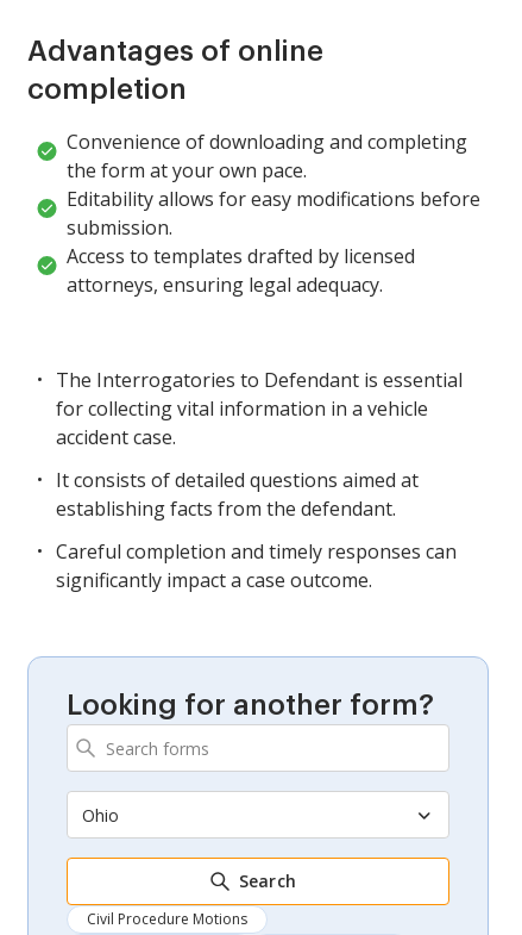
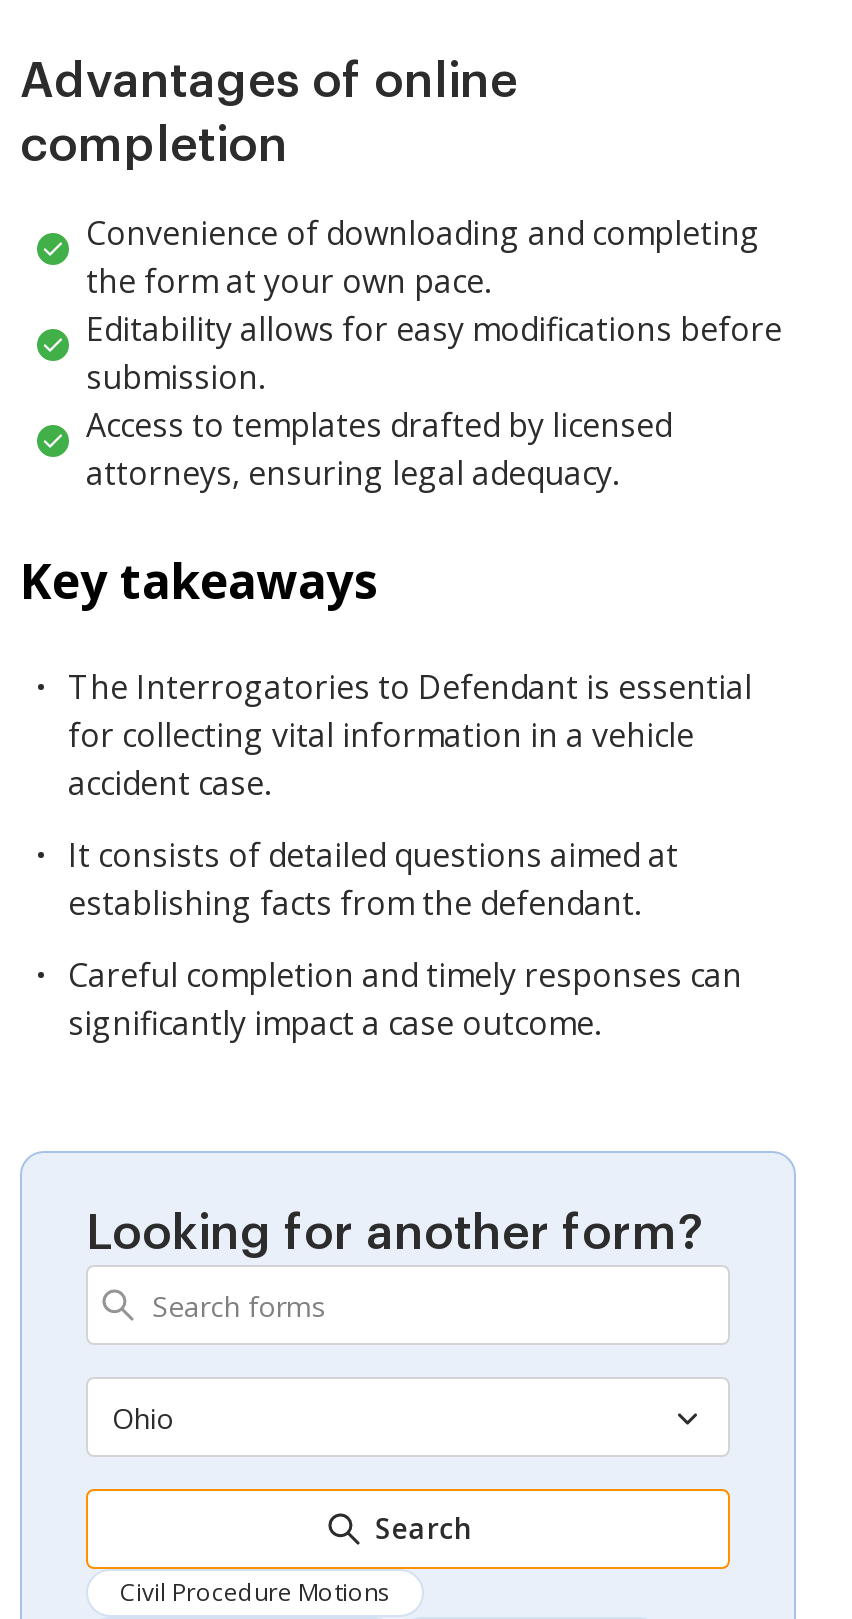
+ Key takeaways
